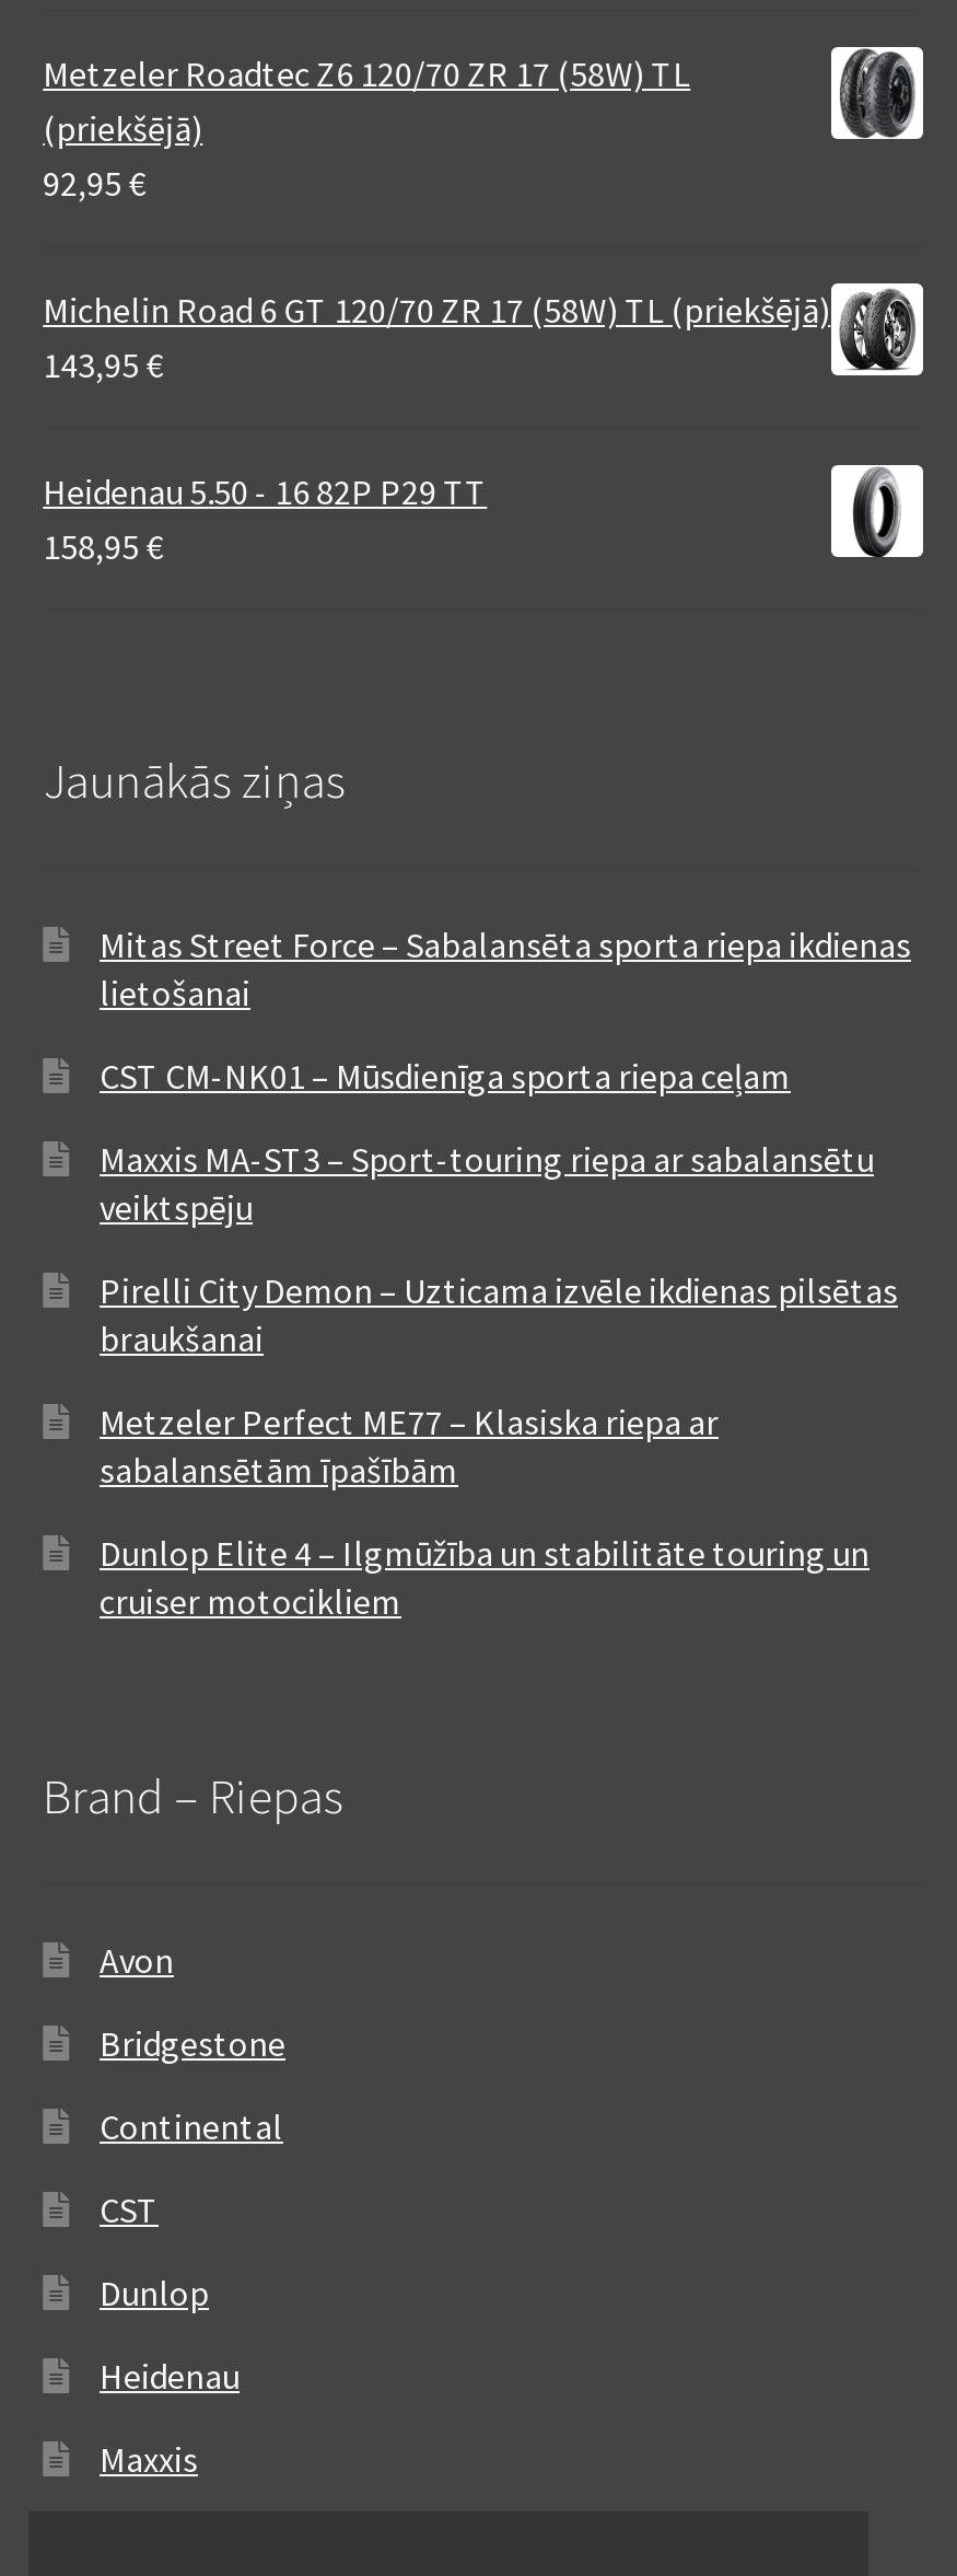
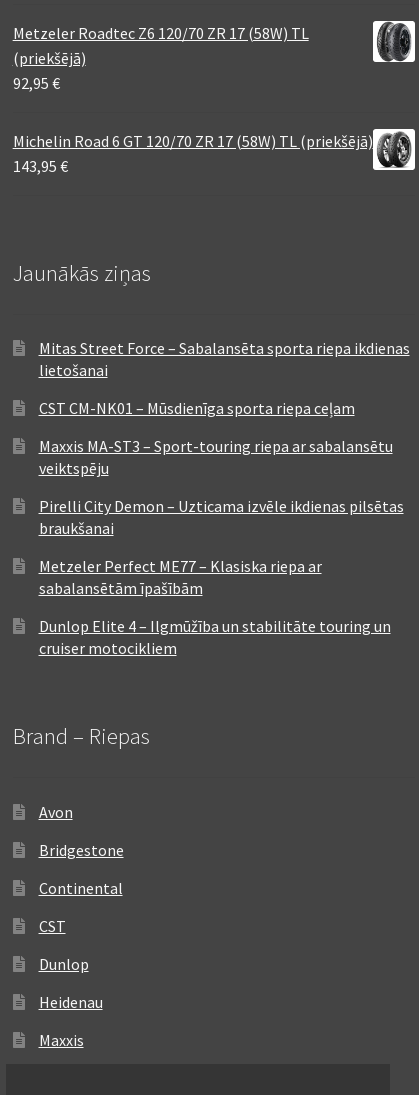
- Heidenau 5.50 - 16 82P P29 TT
- 158,95 €

- [image]
